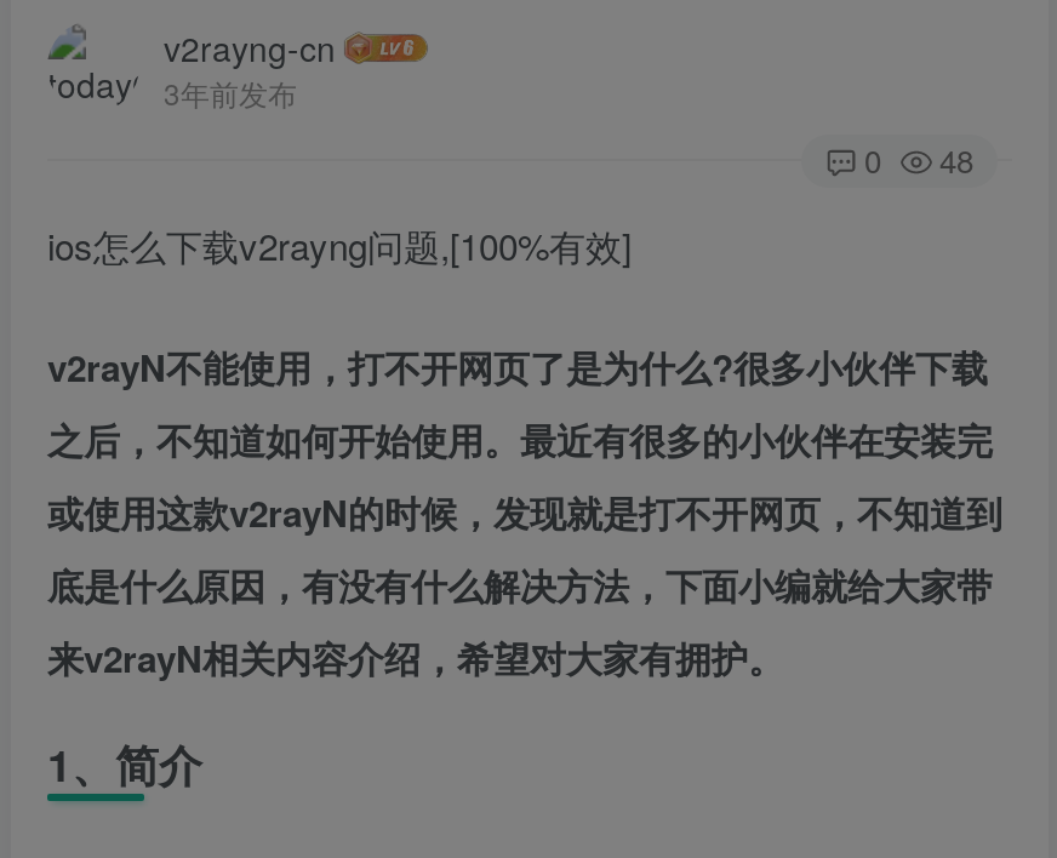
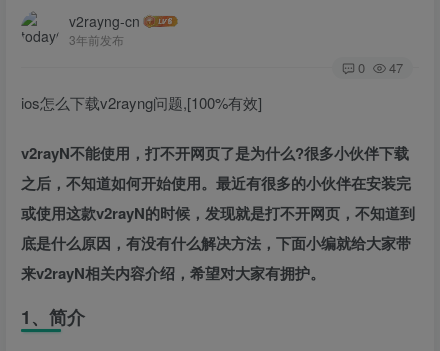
- 0 48
+ 0 47
